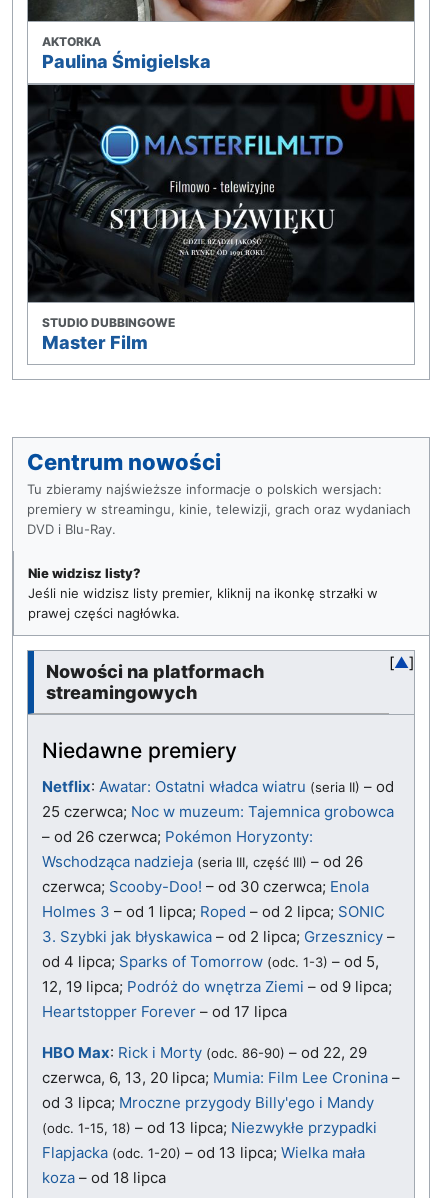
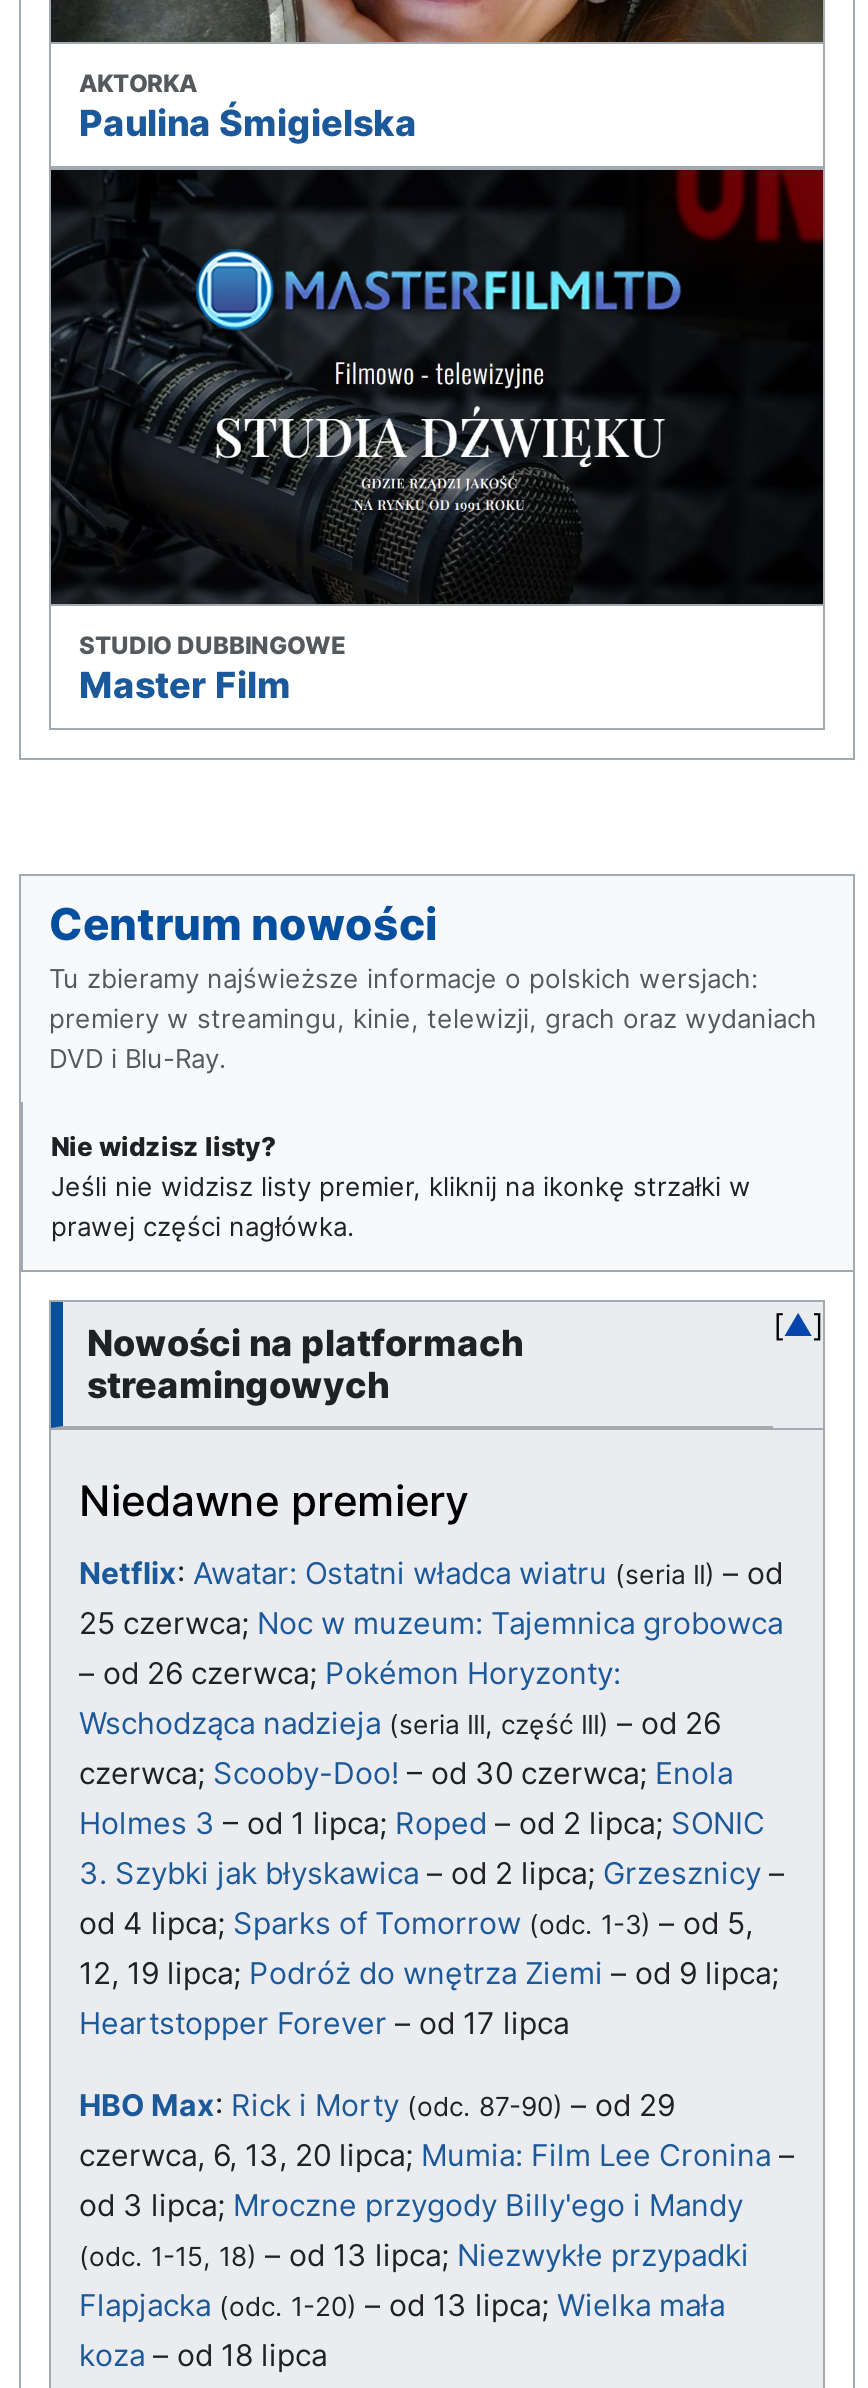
- HBO Max: Rick i Morty (odc. 86-90) – od 22, 29
+ HBO Max: Rick i Morty (odc. 87-90) – od 29
